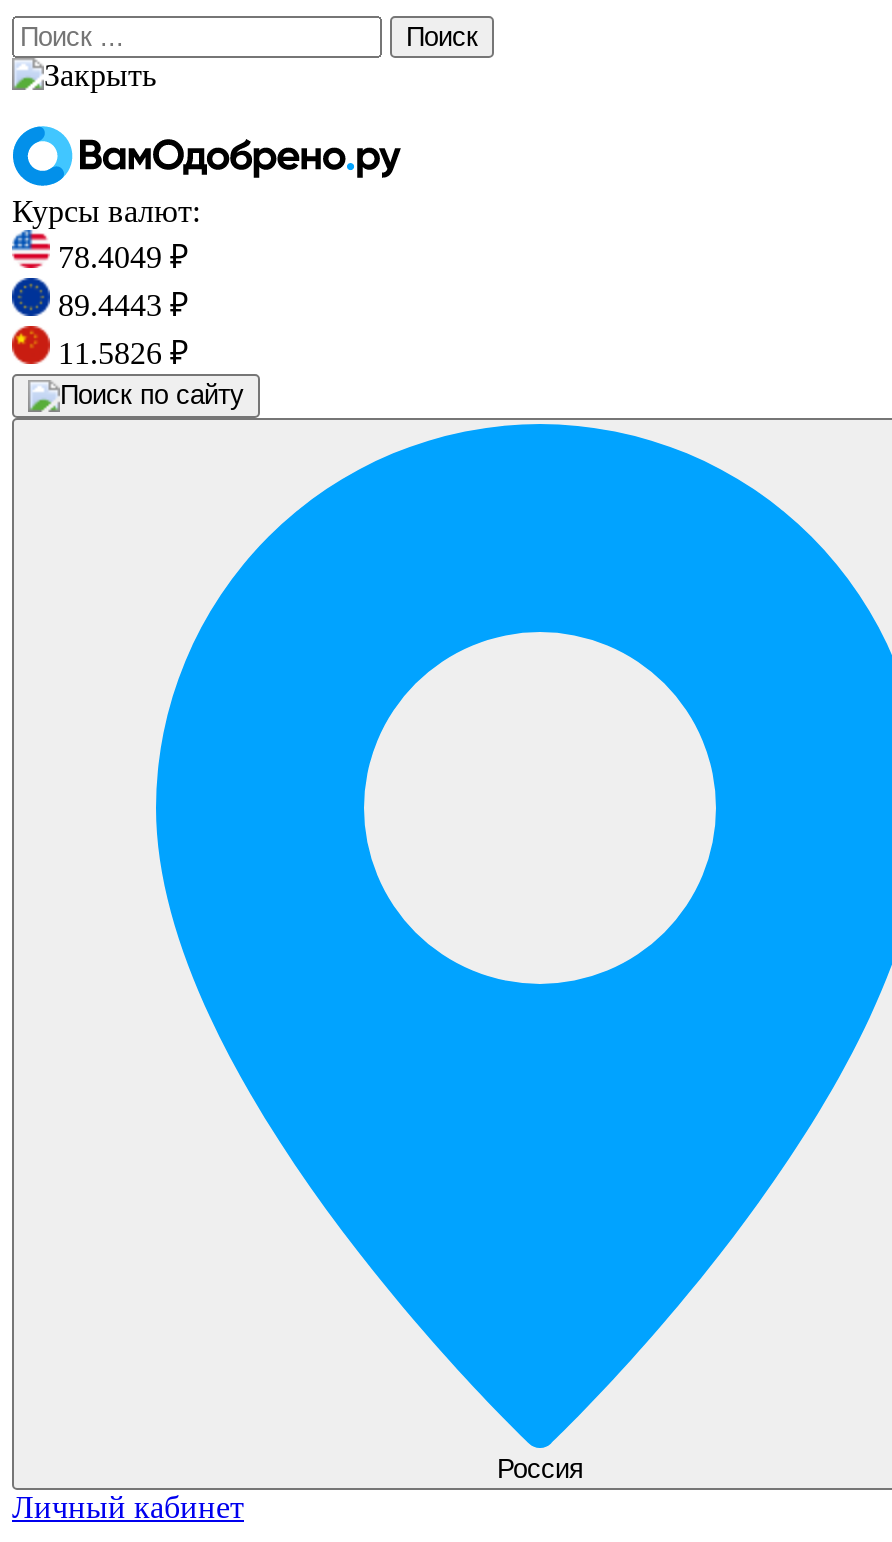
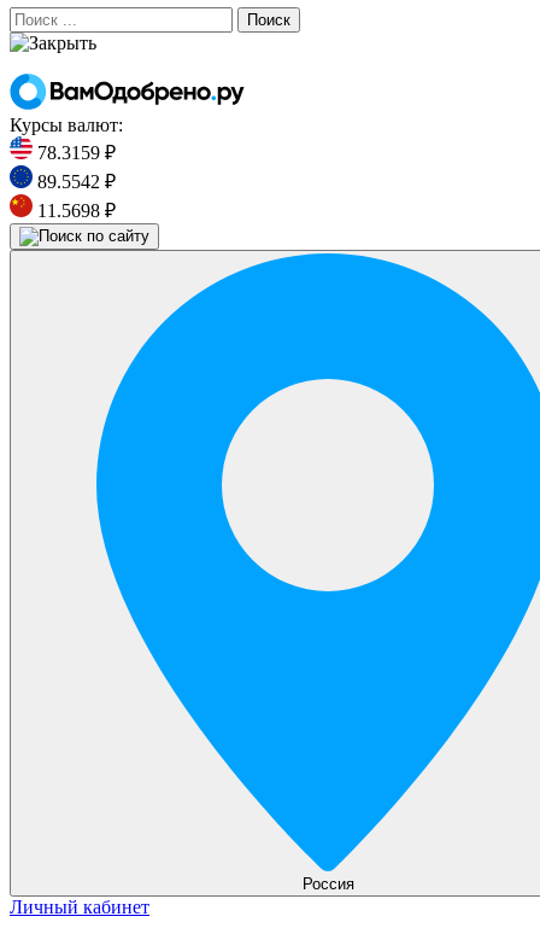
- 78.4049 ₽
+ 78.3159 ₽

- 89.4443 ₽
+ 89.5542 ₽

- 11.5826 ₽
+ 11.5698 ₽
